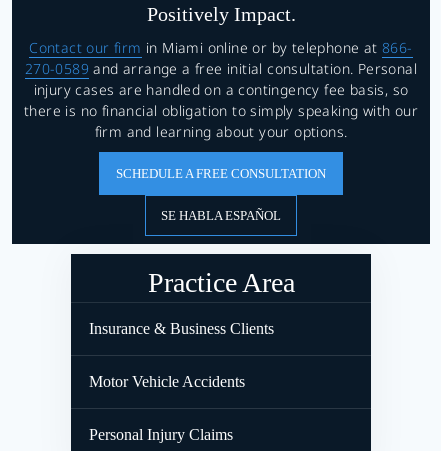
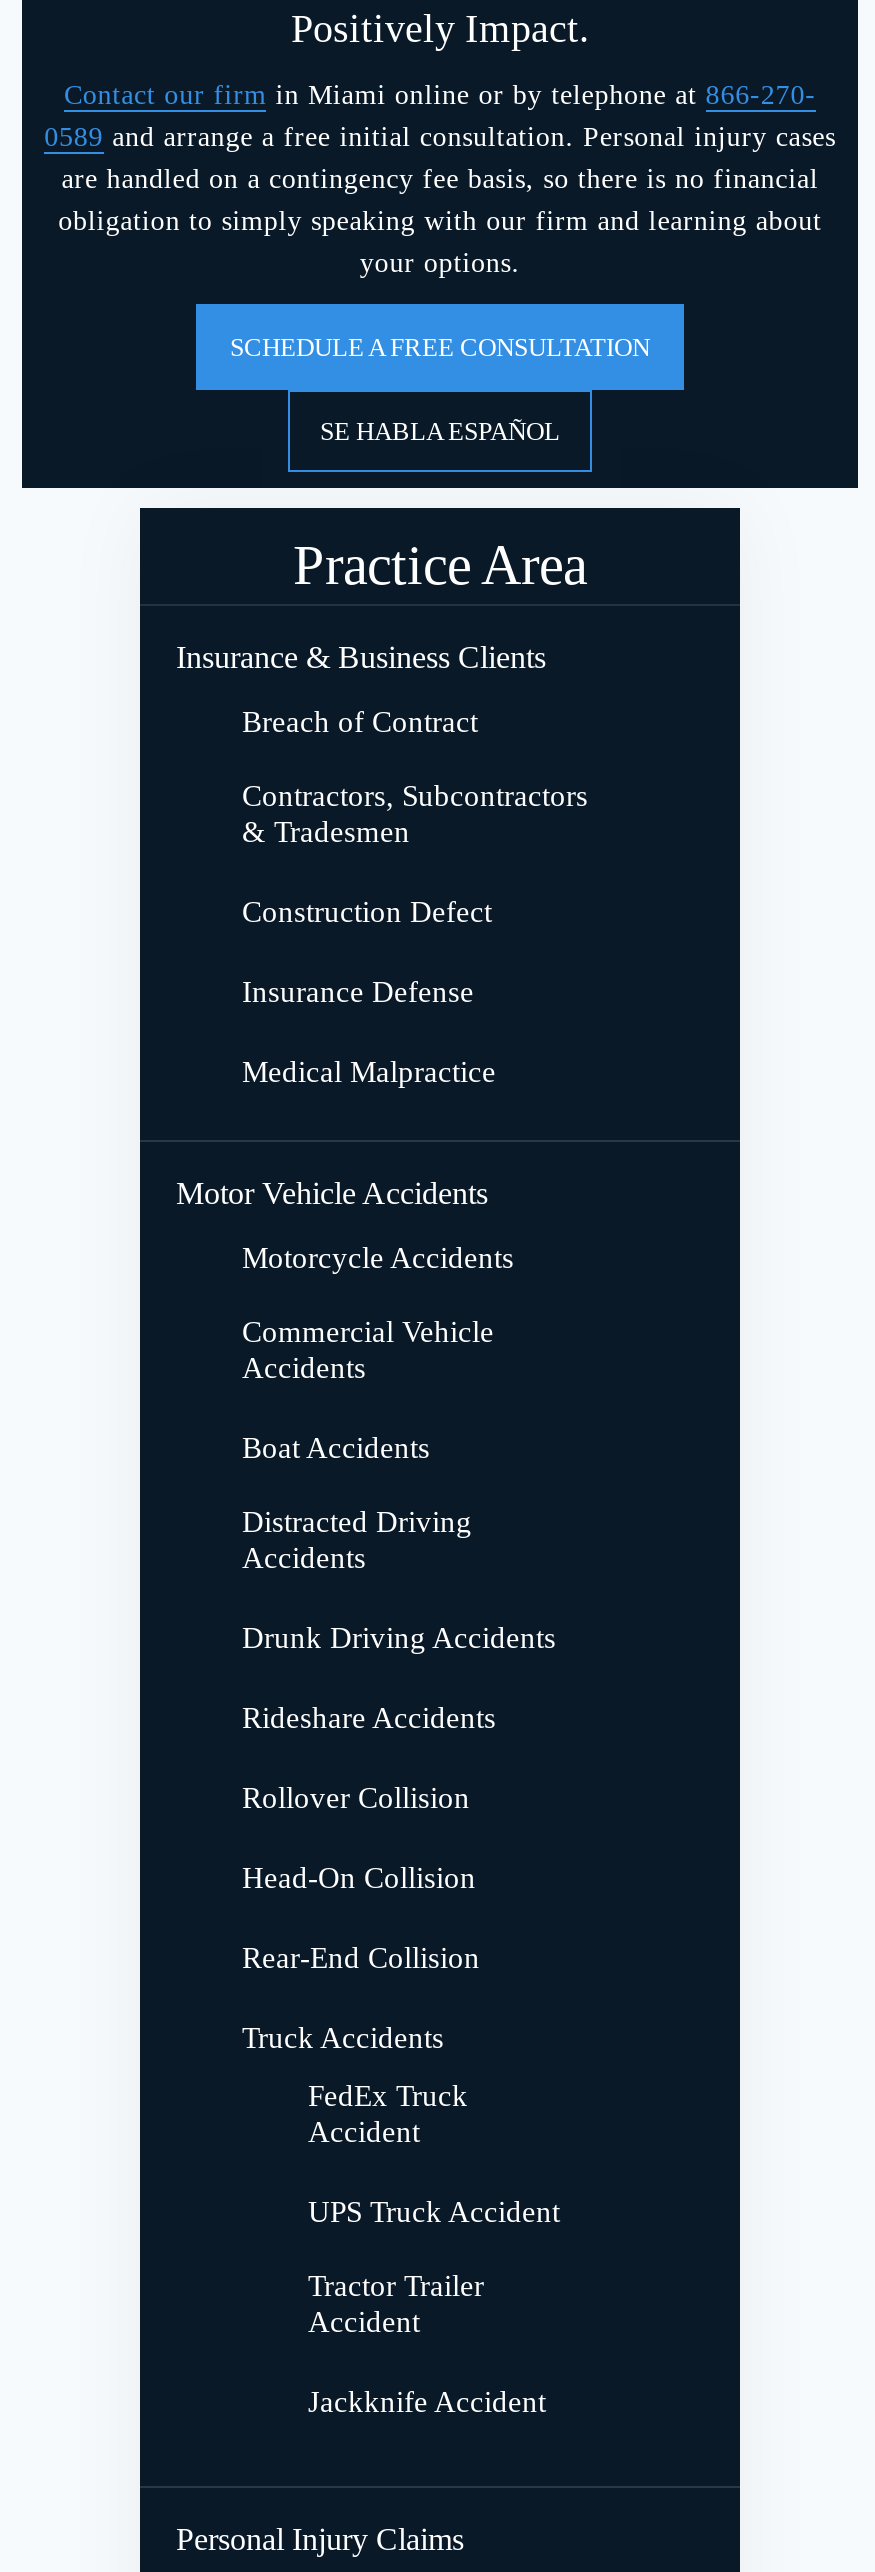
+ Breach of Contract
+ Contractors, Subcontractors
+ & Tradesmen
+ Construction Defect
+ Insurance Defense
+ Medical Malpractice

+ Motorcycle Accidents
+ Commercial Vehicle
+ Accidents
+ Boat Accidents
+ Distracted Driving
+ Accidents
+ Drunk Driving Accidents
+ Rideshare Accidents
+ Rollover Collision
+ Head-On Collision
+ Rear-End Collision
+ Truck Accidents
+ FedEx Truck
+ Accident
+ UPS Truck Accident
+ Tractor Trailer
+ Accident
+ Jackknife Accident
